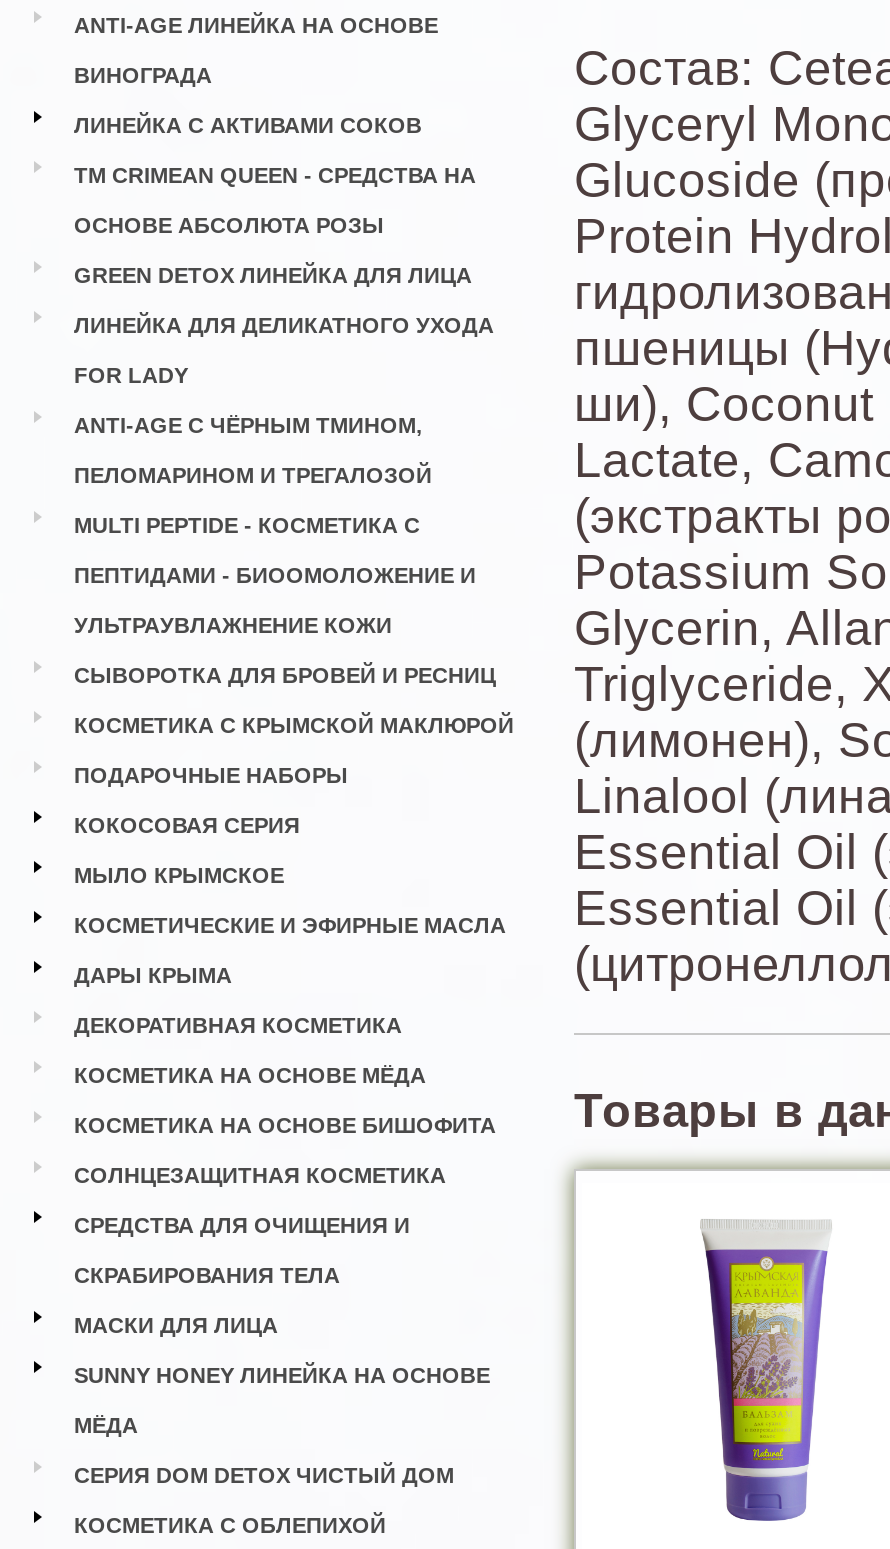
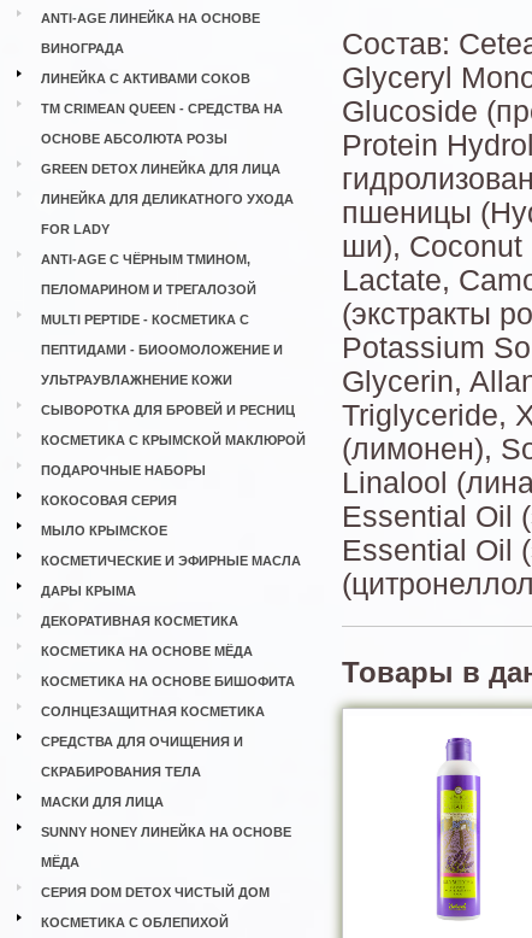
- [image]
+ [image]
